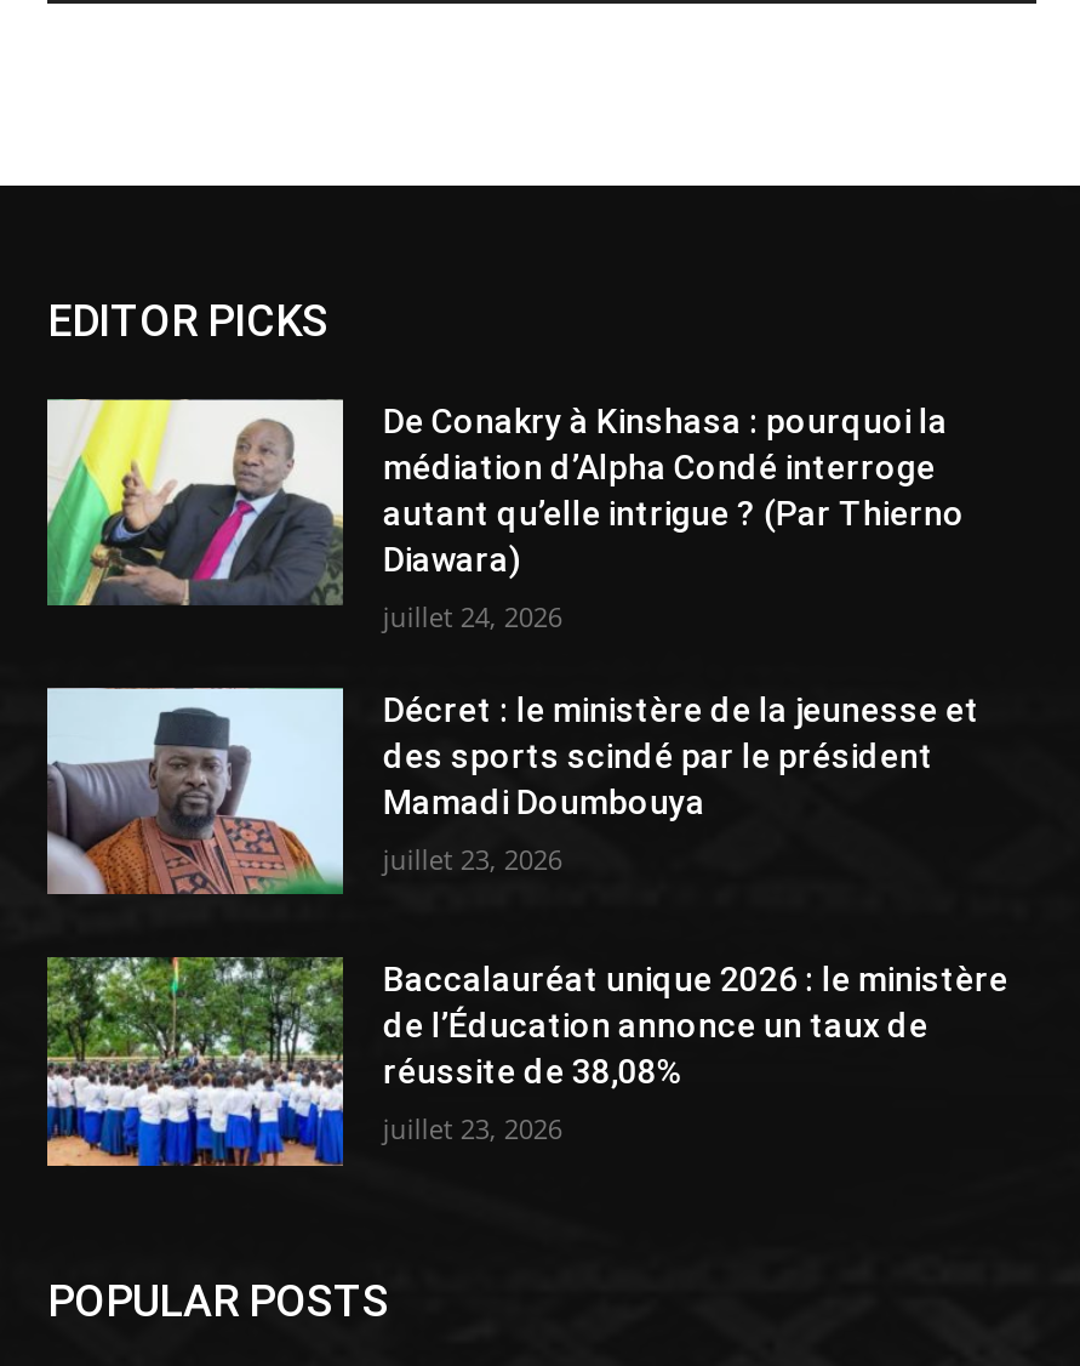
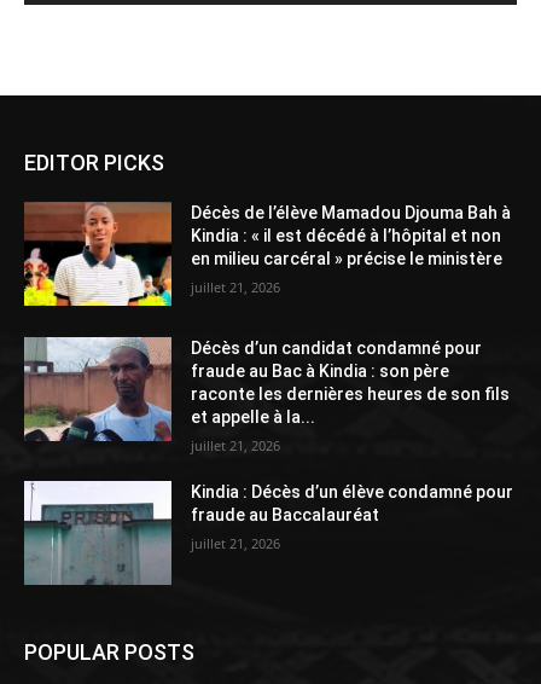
- [image]
- De Conakry à Kinshasa : pourquoi la
- médiation d’Alpha Condé interroge
- autant qu’elle intrigue ? (Par Thierno
- Diawara)
+ [image]
+ Décès de l’élève Mamadou Djouma Bah à
+ Kindia : « il est décédé à l’hôpital et non
+ en milieu carcéral » précise le ministère

- juillet 24, 2026
+ juillet 21, 2026

- [image]
- Décret : le ministère de la jeunesse et
- des sports scindé par le président
- Mamadi Doumbouya
+ [image]
+ Décès d’un candidat condamné pour
+ fraude au Bac à Kindia : son père
+ raconte les dernières heures de son fils
+ et appelle à la...

- juillet 23, 2026
+ juillet 21, 2026

- [image]
- Baccalauréat unique 2026 : le ministère
- de l’Éducation annonce un taux de
- réussite de 38,08%
+ [image]
+ Kindia : Décès d’un élève condamné pour
+ fraude au Baccalauréat

- juillet 23, 2026
+ juillet 21, 2026
